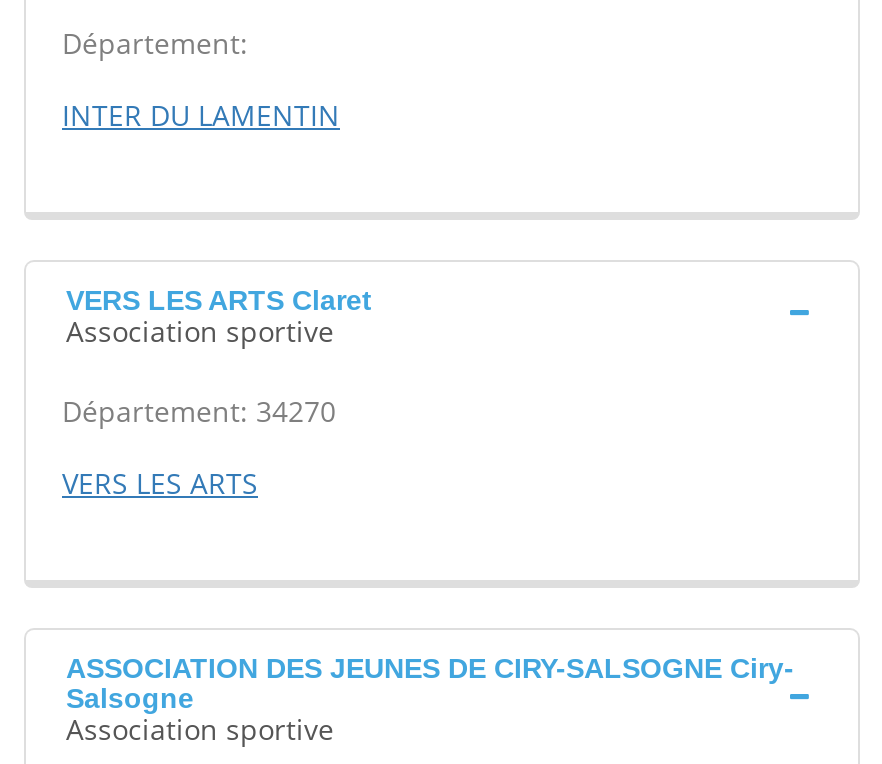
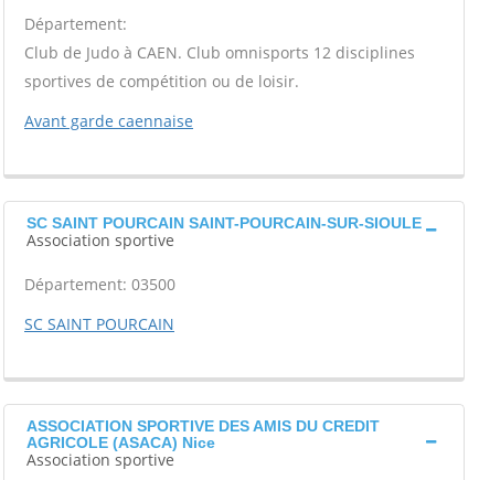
- INTER DU LAMENTIN
+ Club de Judo à CAEN. Club omnisports 12 disciplines
+ sportives de compétition ou de loisir.
+ Avant garde caennaise

- VERS LES ARTS Claret
+ SC SAINT POURCAIN SAINT-POURCAIN-SUR-SIOULE

- Département: 34270
+ Département: 03500

- VERS LES ARTS
+ SC SAINT POURCAIN

- ASSOCIATION DES JEUNES DE CIRY-SALSOGNE Ciry-
- Salsogne
+ ASSOCIATION SPORTIVE DES AMIS DU CREDIT
+ AGRICOLE (ASACA) Nice
